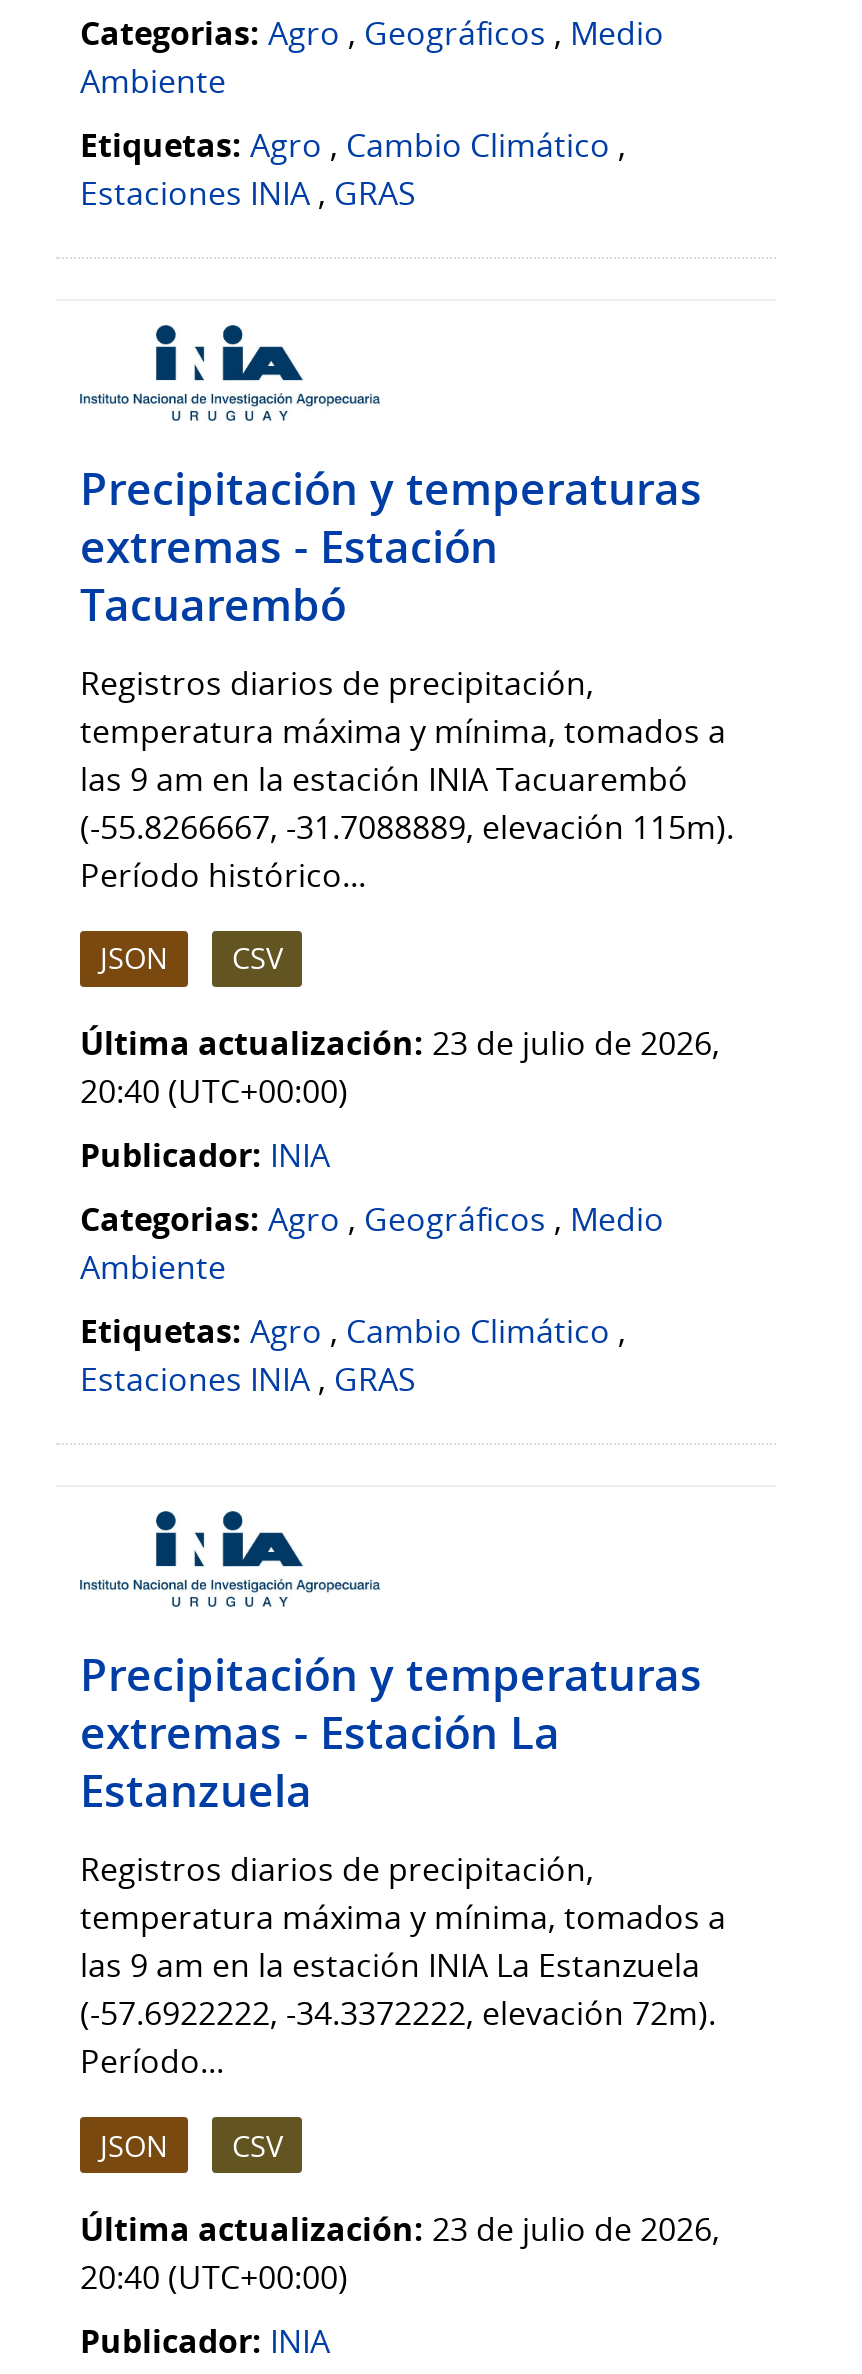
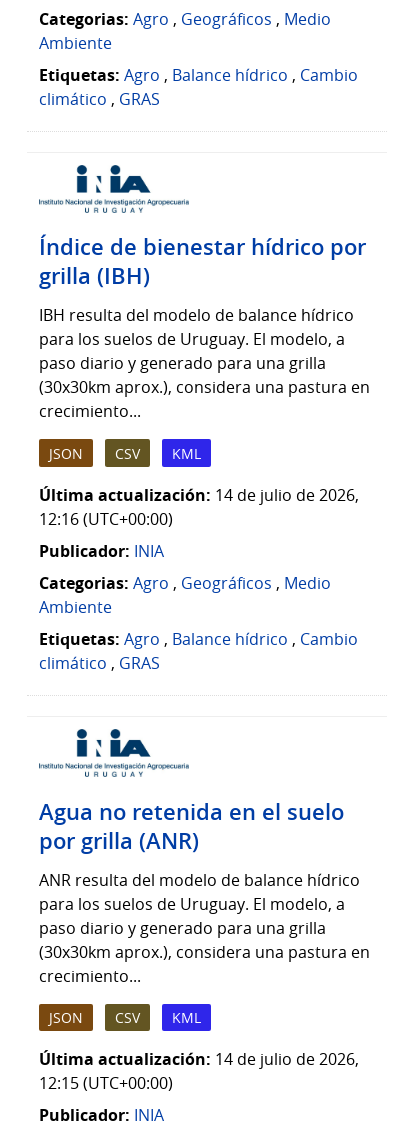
- Etiquetas: Agro, Cambio Climático,
- Estaciones INIA, GRAS
+ Etiquetas: Agro, Balance hídrico, Cambio
+ climático, GRAS

- Precipitación y temperaturas
- extremas - Estación
- Tacuarembó
- Registros diarios de precipitación,
- temperatura máxima y mínima, tomados a
- las 9 am en la estación INIA Tacuarembó
- (-55.8266667, -31.7088889, elevación 115m).
- Período histórico...
+ Índice de bienestar hídrico por
+ grilla (IBH)
+ IBH resulta del modelo de balance hídrico
+ para los suelos de Uruguay. El modelo, a
+ paso diario y generado para una grilla
+ (30x30km aprox.), considera una pastura en
+ crecimiento...

- Última actualización: 23 de julio de 2026,
- 20:40 (UTC+00:00)
+ KML
+ Última actualización: 14 de julio de 2026,
+ 12:16 (UTC+00:00)

- Etiquetas: Agro, Cambio Climático,
- Estaciones INIA, GRAS
+ Etiquetas: Agro, Balance hídrico, Cambio
+ climático, GRAS

- Precipitación y temperaturas
- extremas - Estación La
- Estanzuela
- Registros diarios de precipitación,
- temperatura máxima y mínima, tomados a
- las 9 am en la estación INIA La Estanzuela
- (-57.6922222, -34.3372222, elevación 72m).
- Período...
+ Agua no retenida en el suelo
+ por grilla (ANR)
+ ANR resulta del modelo de balance hídrico
+ para los suelos de Uruguay. El modelo, a
+ paso diario y generado para una grilla
+ (30x30km aprox.), considera una pastura en
+ crecimiento...

- Última actualización: 23 de julio de 2026,
- 20:40 (UTC+00:00)
+ KML
+ Última actualización: 14 de julio de 2026,
+ 12:15 (UTC+00:00)
